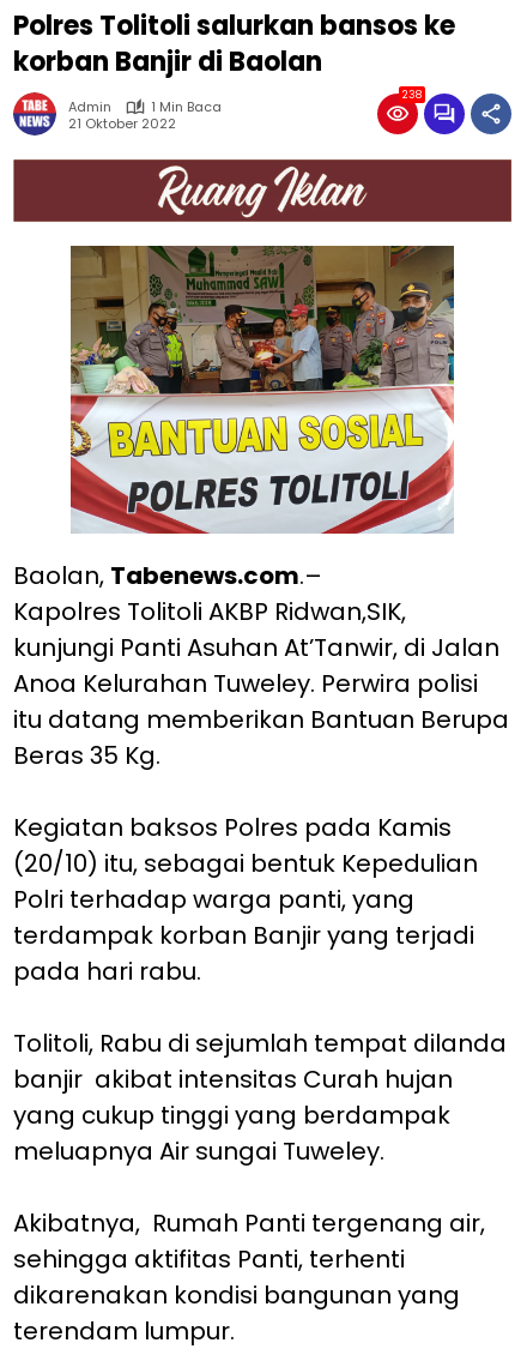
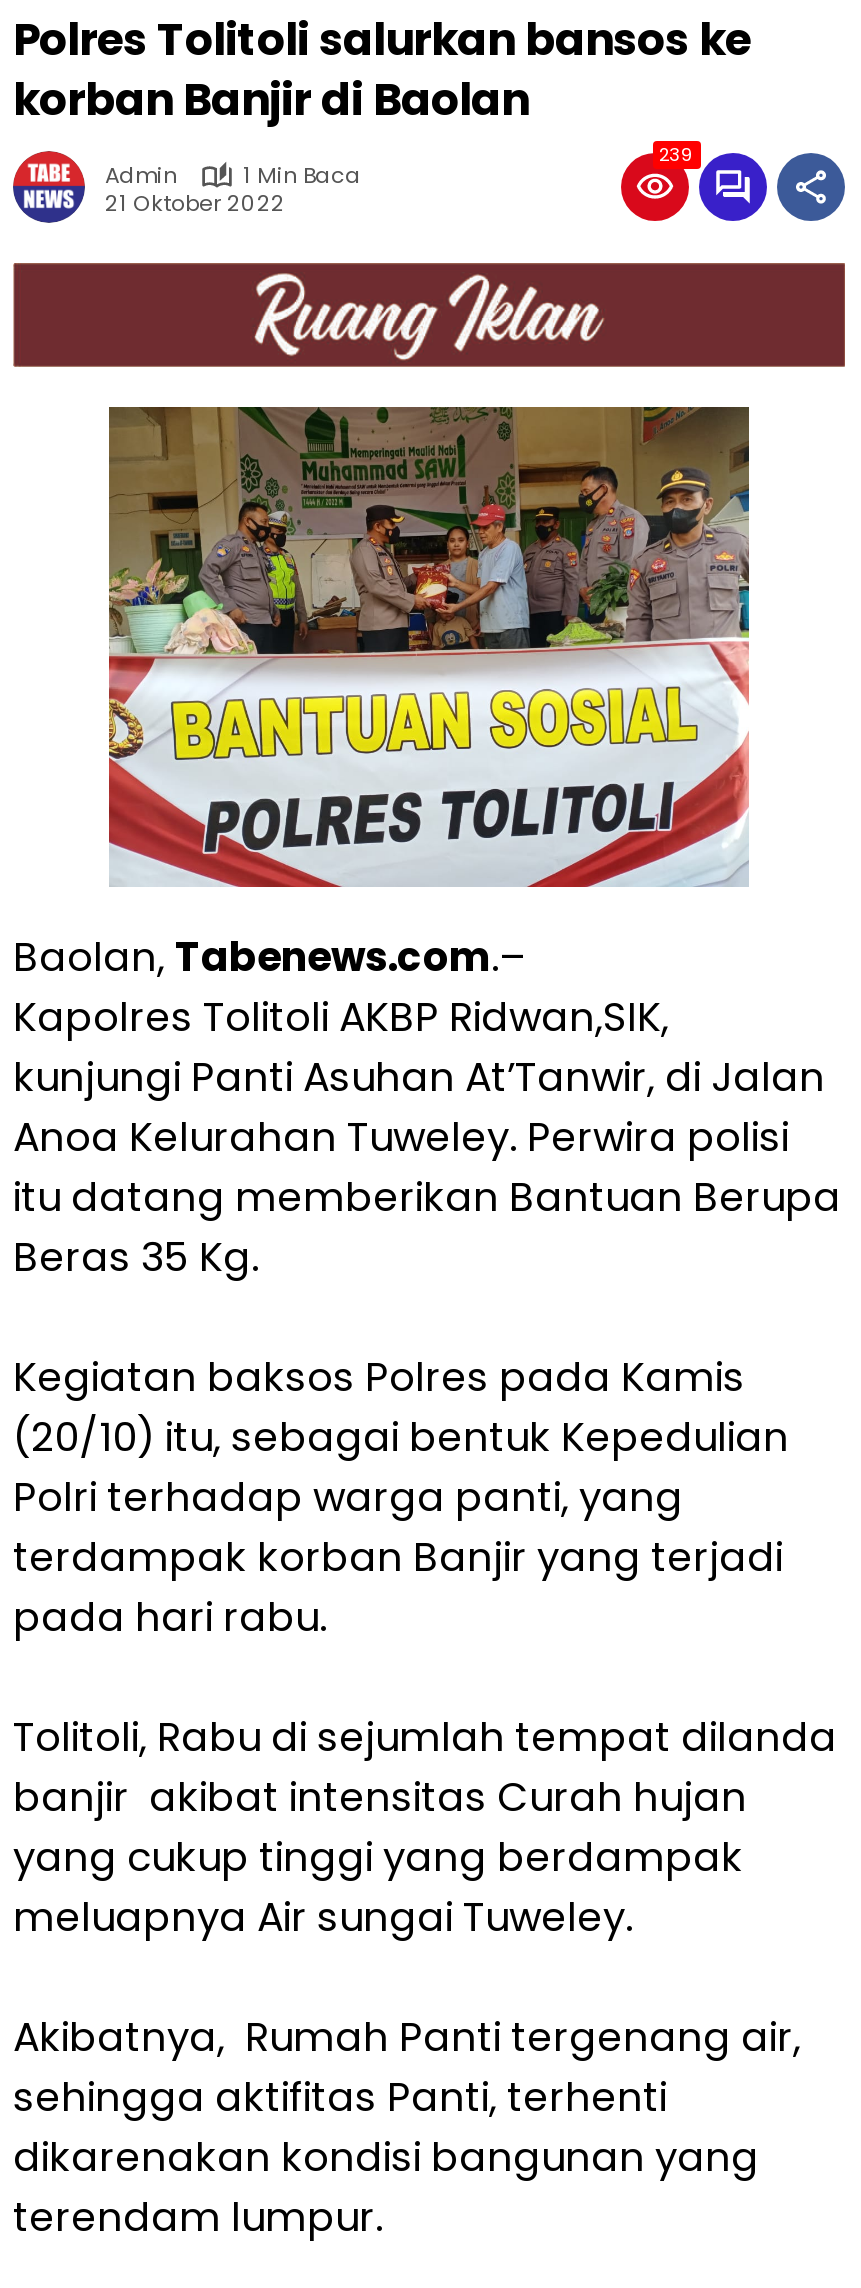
- 238
+ 239
